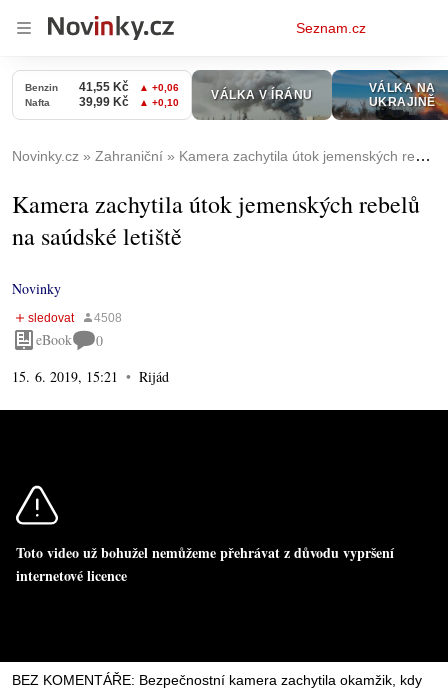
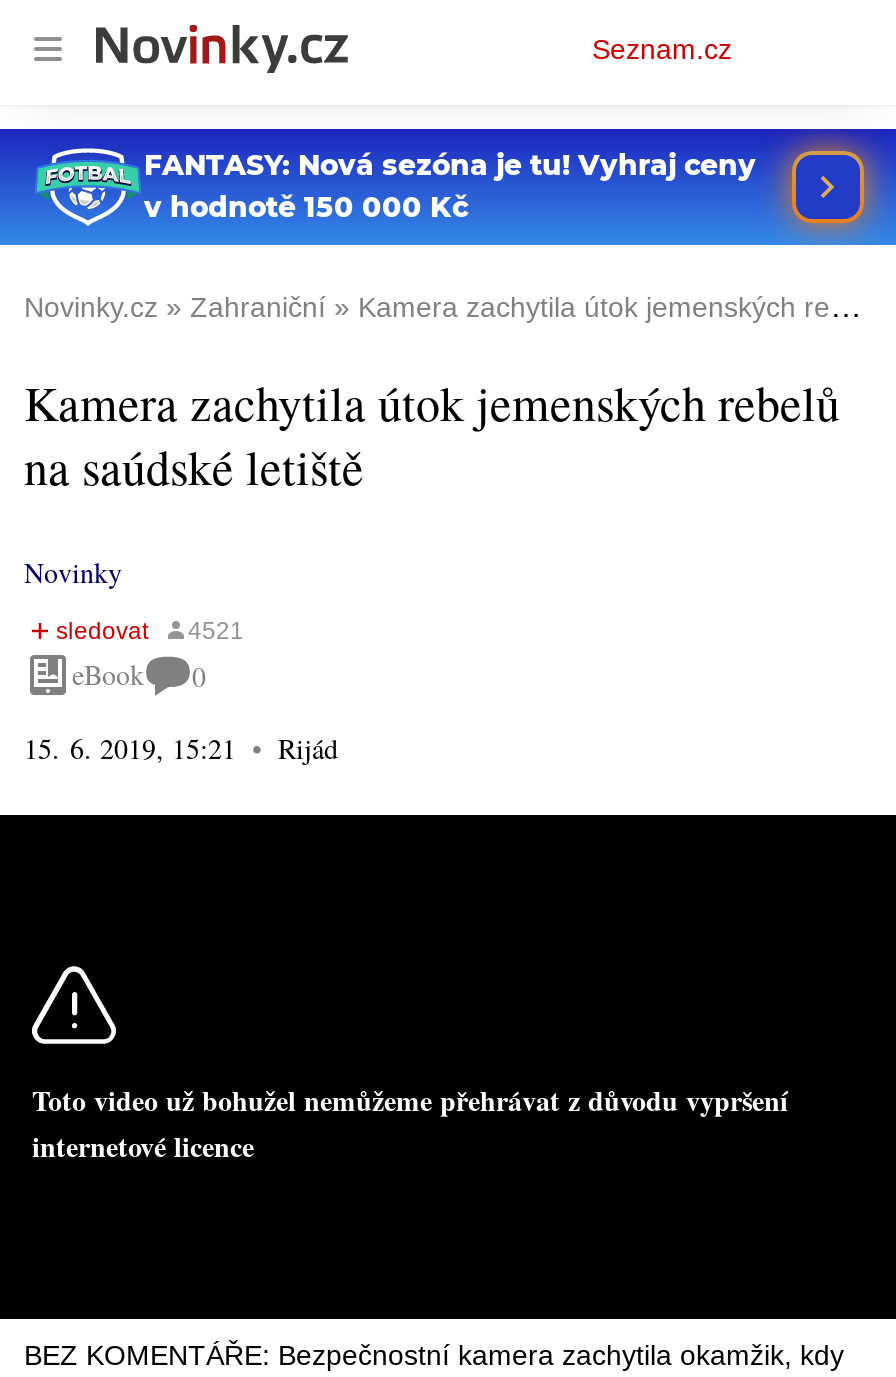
- [image]
+ [image]
